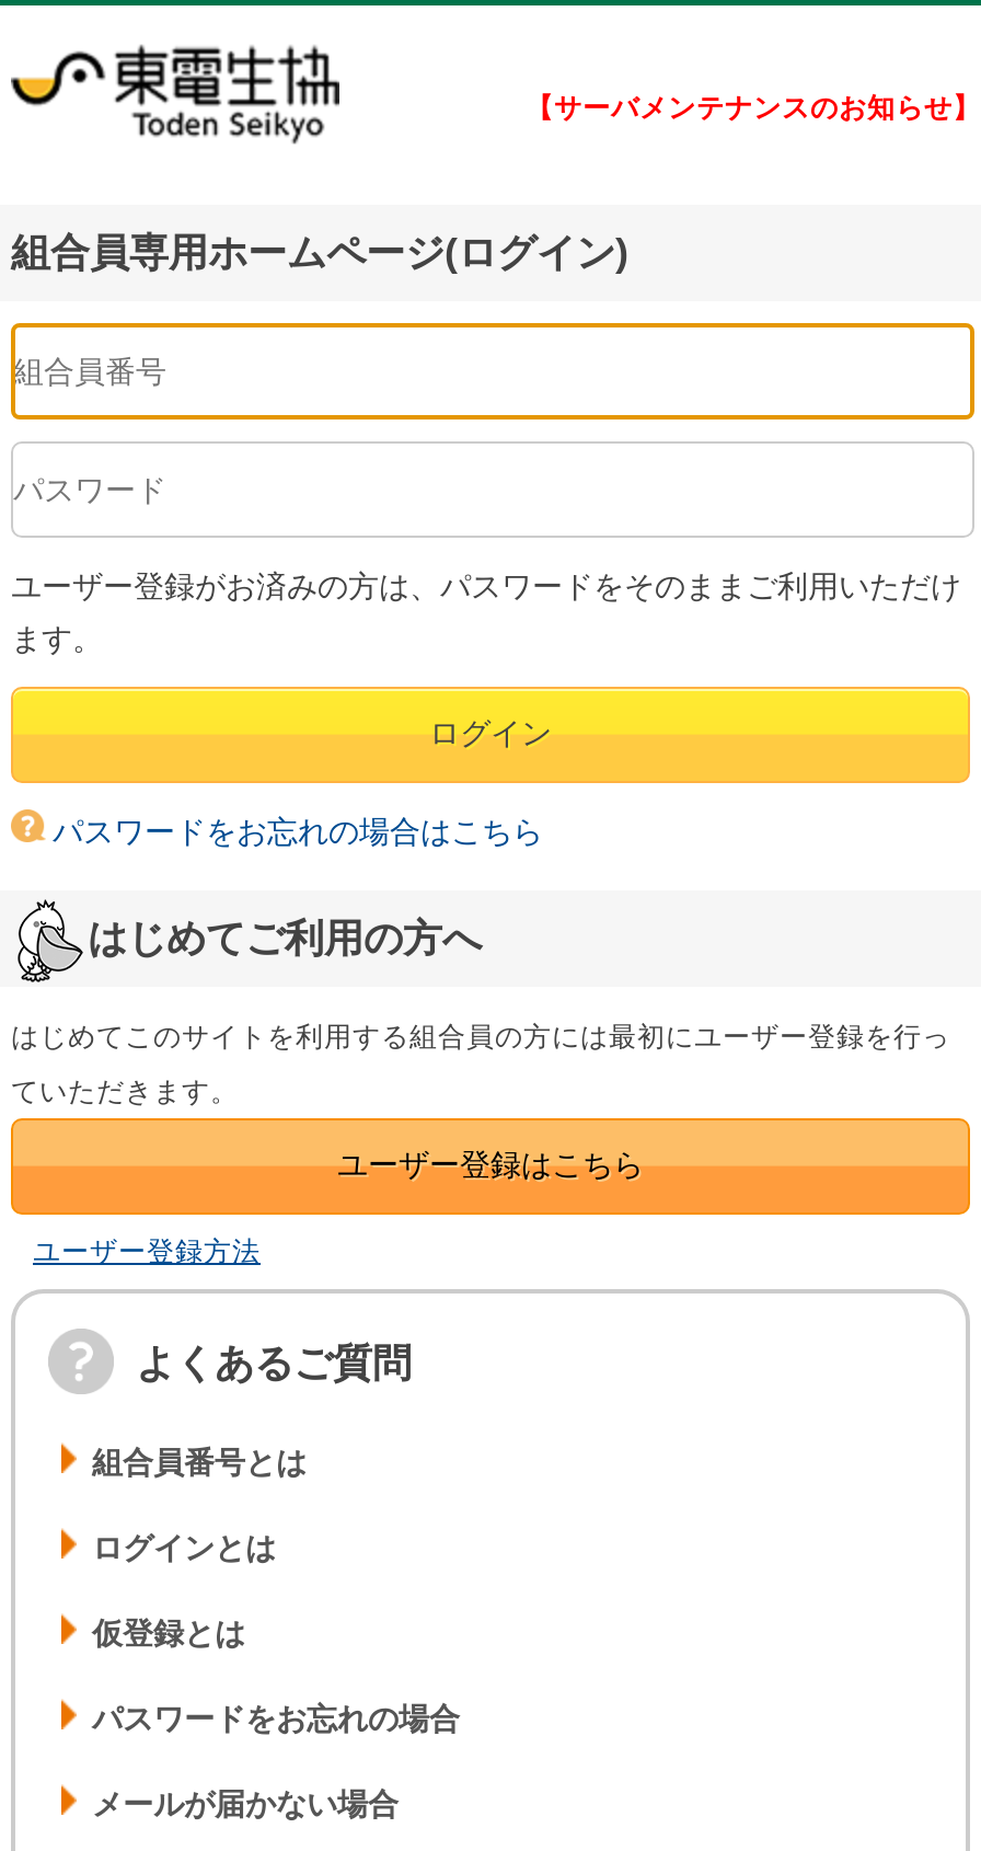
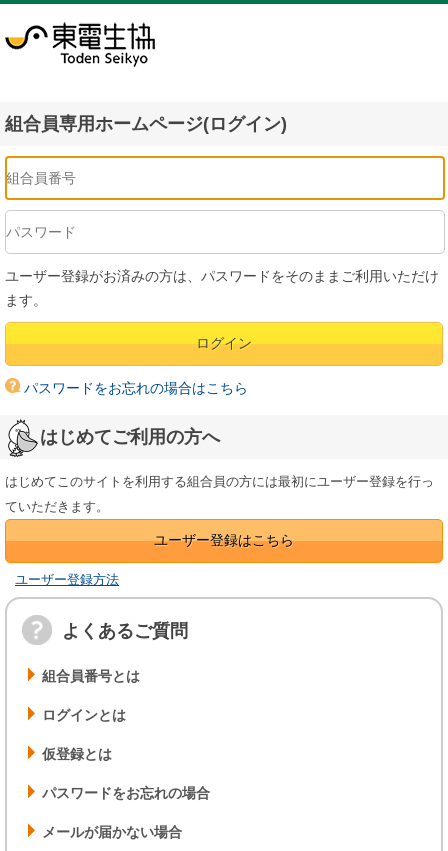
- 【サーバメンテナンスのお知らせ】
